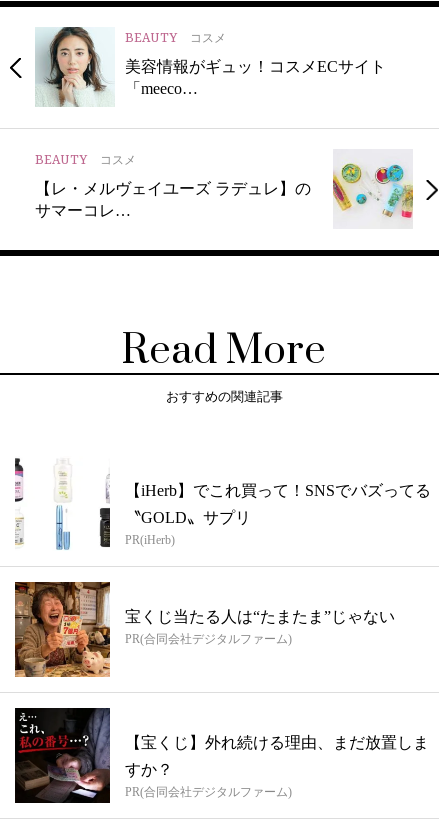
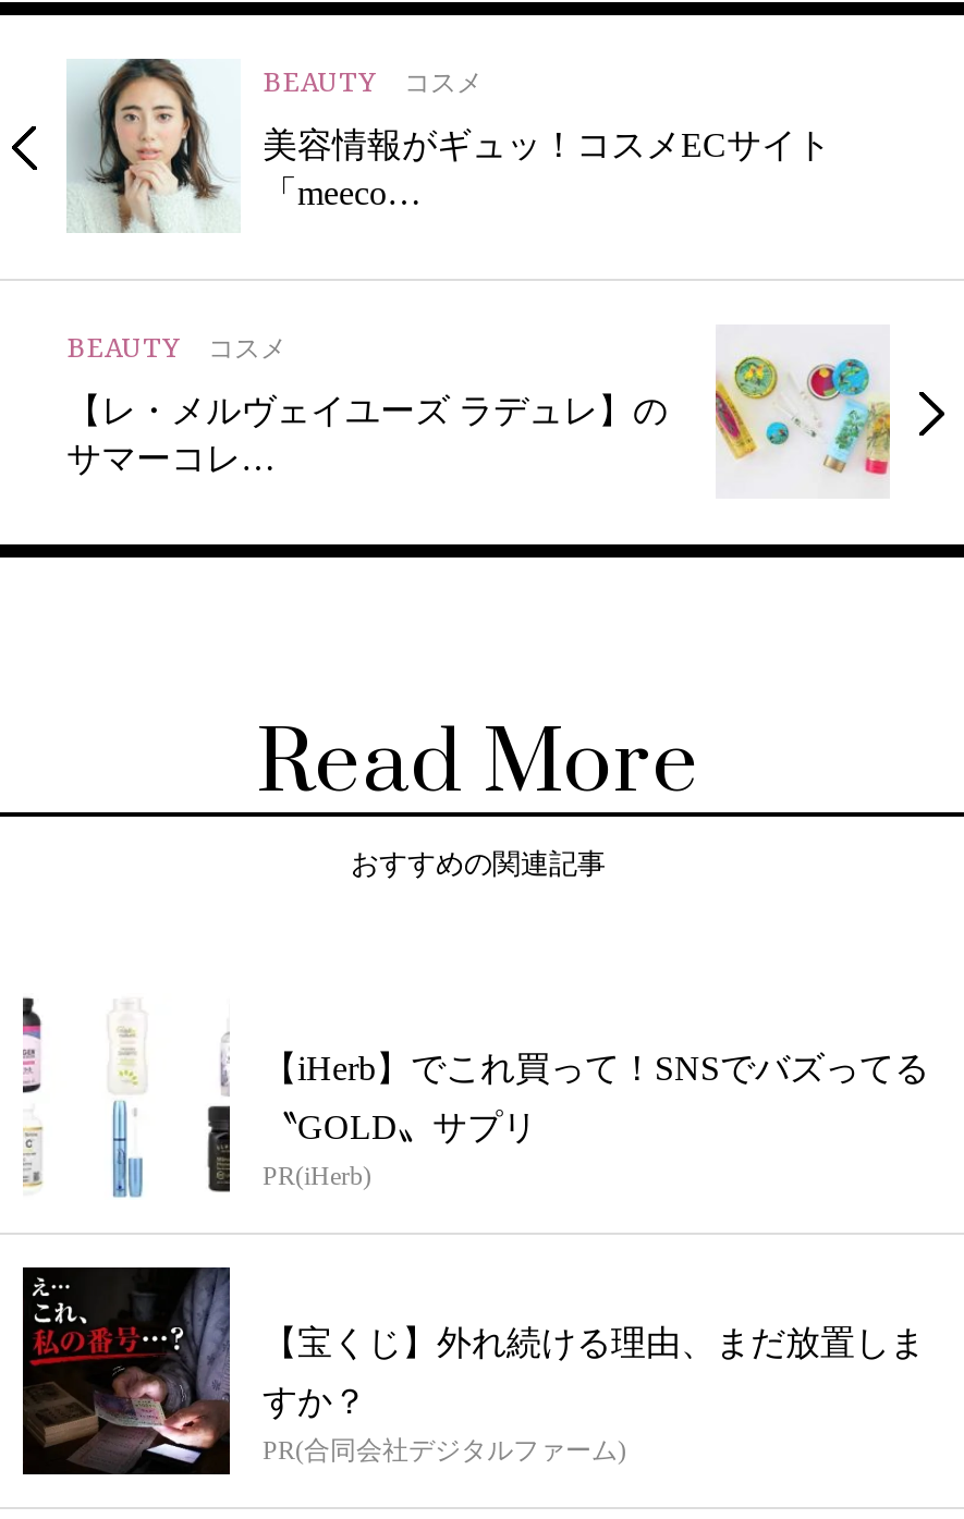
- [image]
- 宝くじ当たる人は“たまたま”じゃない
- PR(合同会社デジタルファーム)
